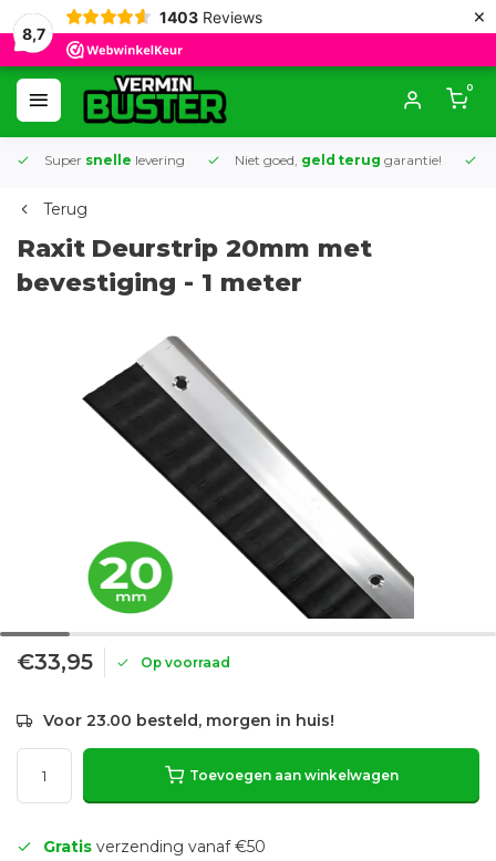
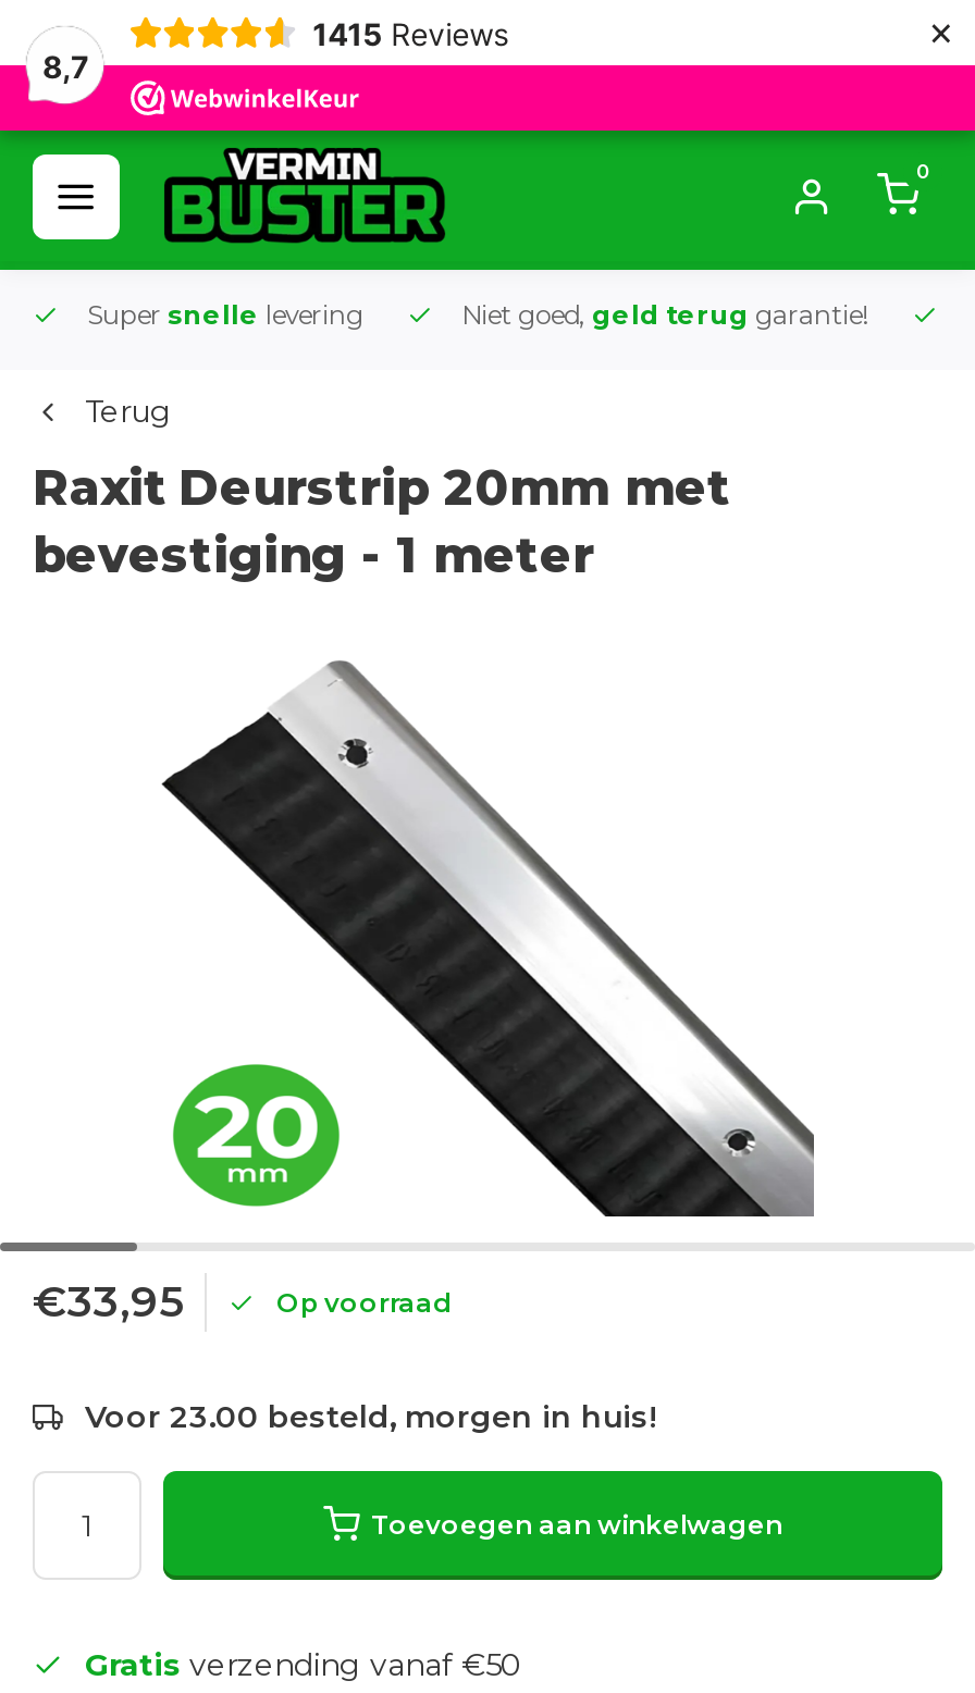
- 1403 Reviews
+ 1415 Reviews
